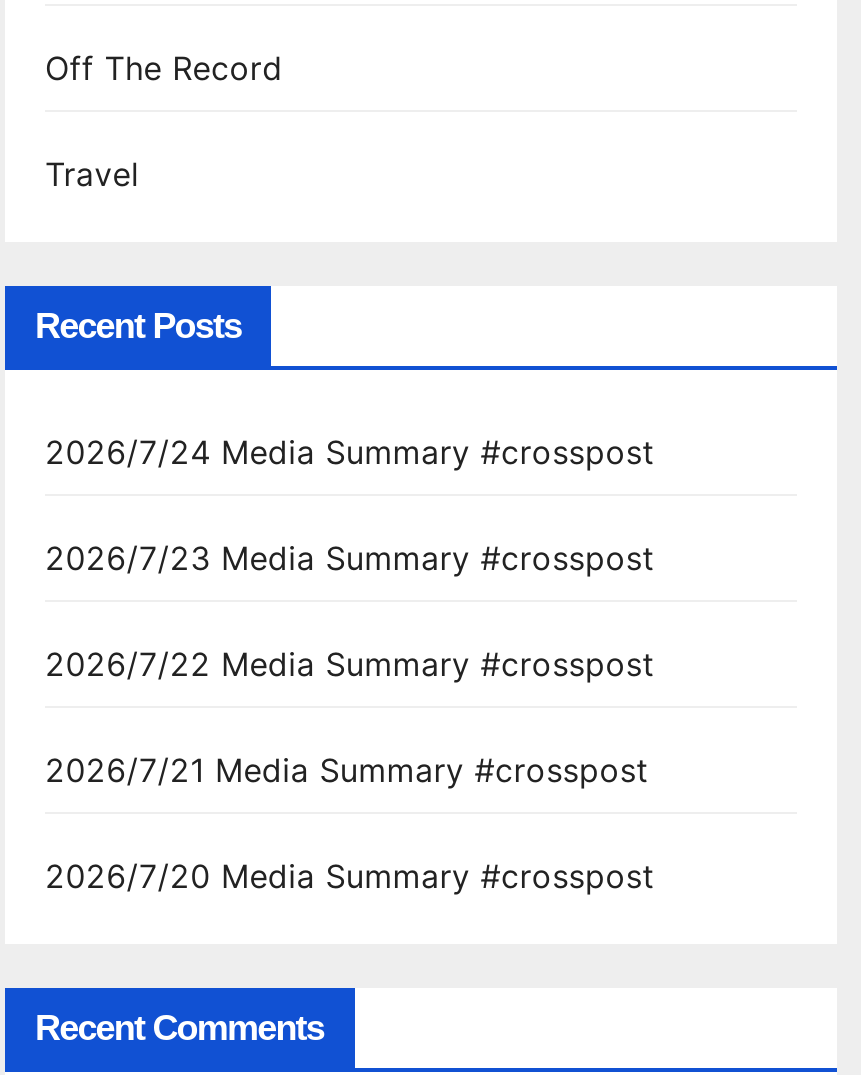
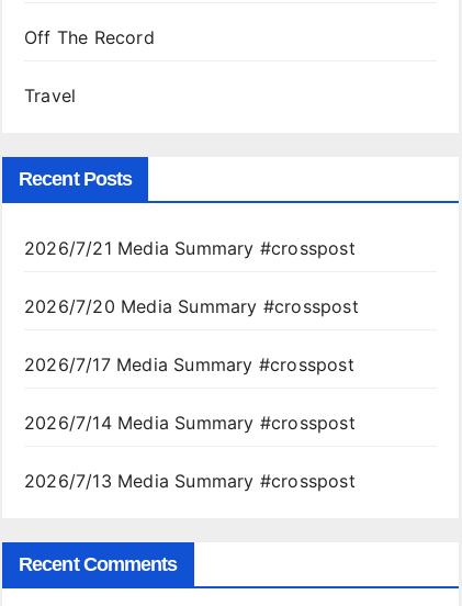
- 2026/7/24 Media Summary #crosspost
- 2026/7/23 Media Summary #crosspost
- 2026/7/22 Media Summary #crosspost

moved up: 2026/7/21 Media Summary #crosspost | 2026/7/20 Media Summary #crosspost

+ 2026/7/17 Media Summary #crosspost
+ 2026/7/14 Media Summary #crosspost
+ 2026/7/13 Media Summary #crosspost
